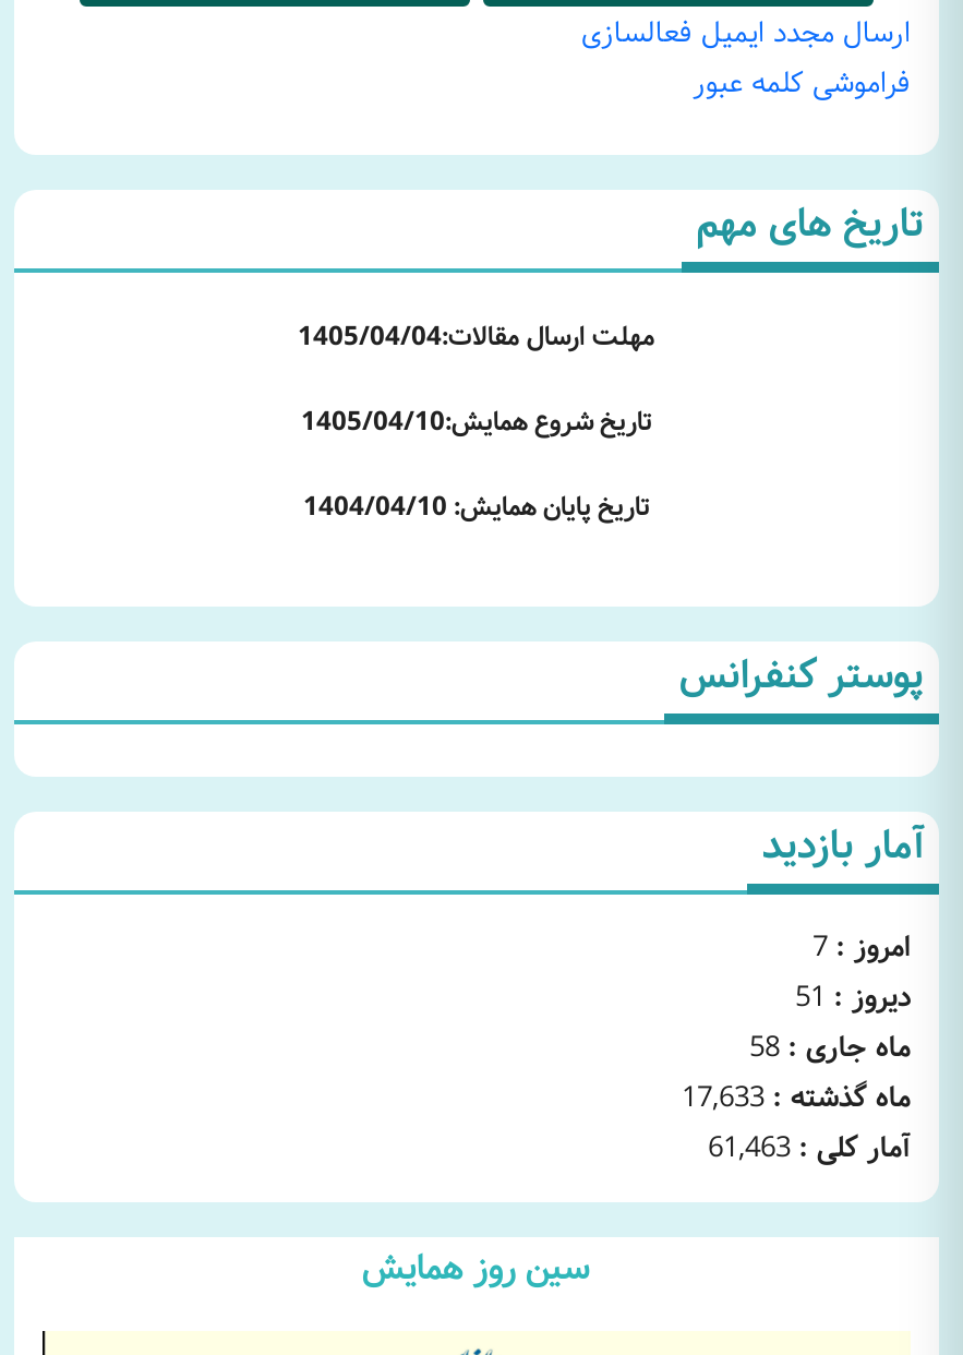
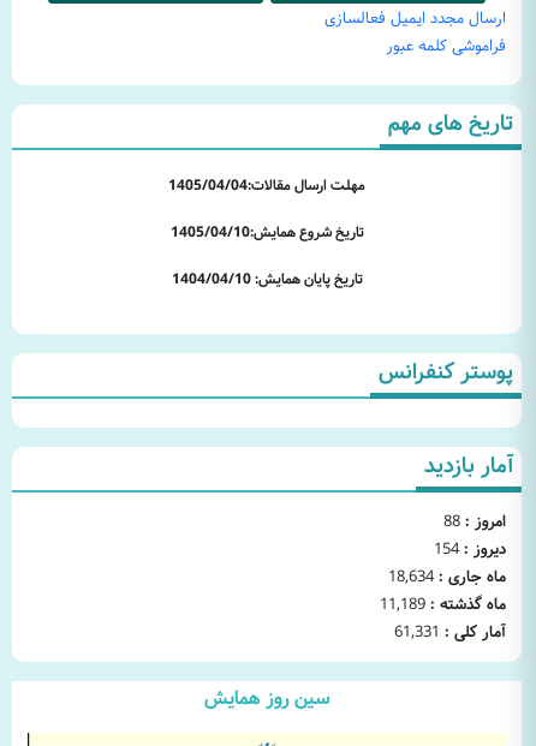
- امروز : 7
+ امروز : 88

- دیروز : 51
+ دیروز : 154

- ماه جاری : 58
+ ماه جاری : 18,634

- ماه گذشته : 17,633
+ ماه گذشته : 11,189

- آمار کلی : 61,463
+ آمار کلی : 61,331
